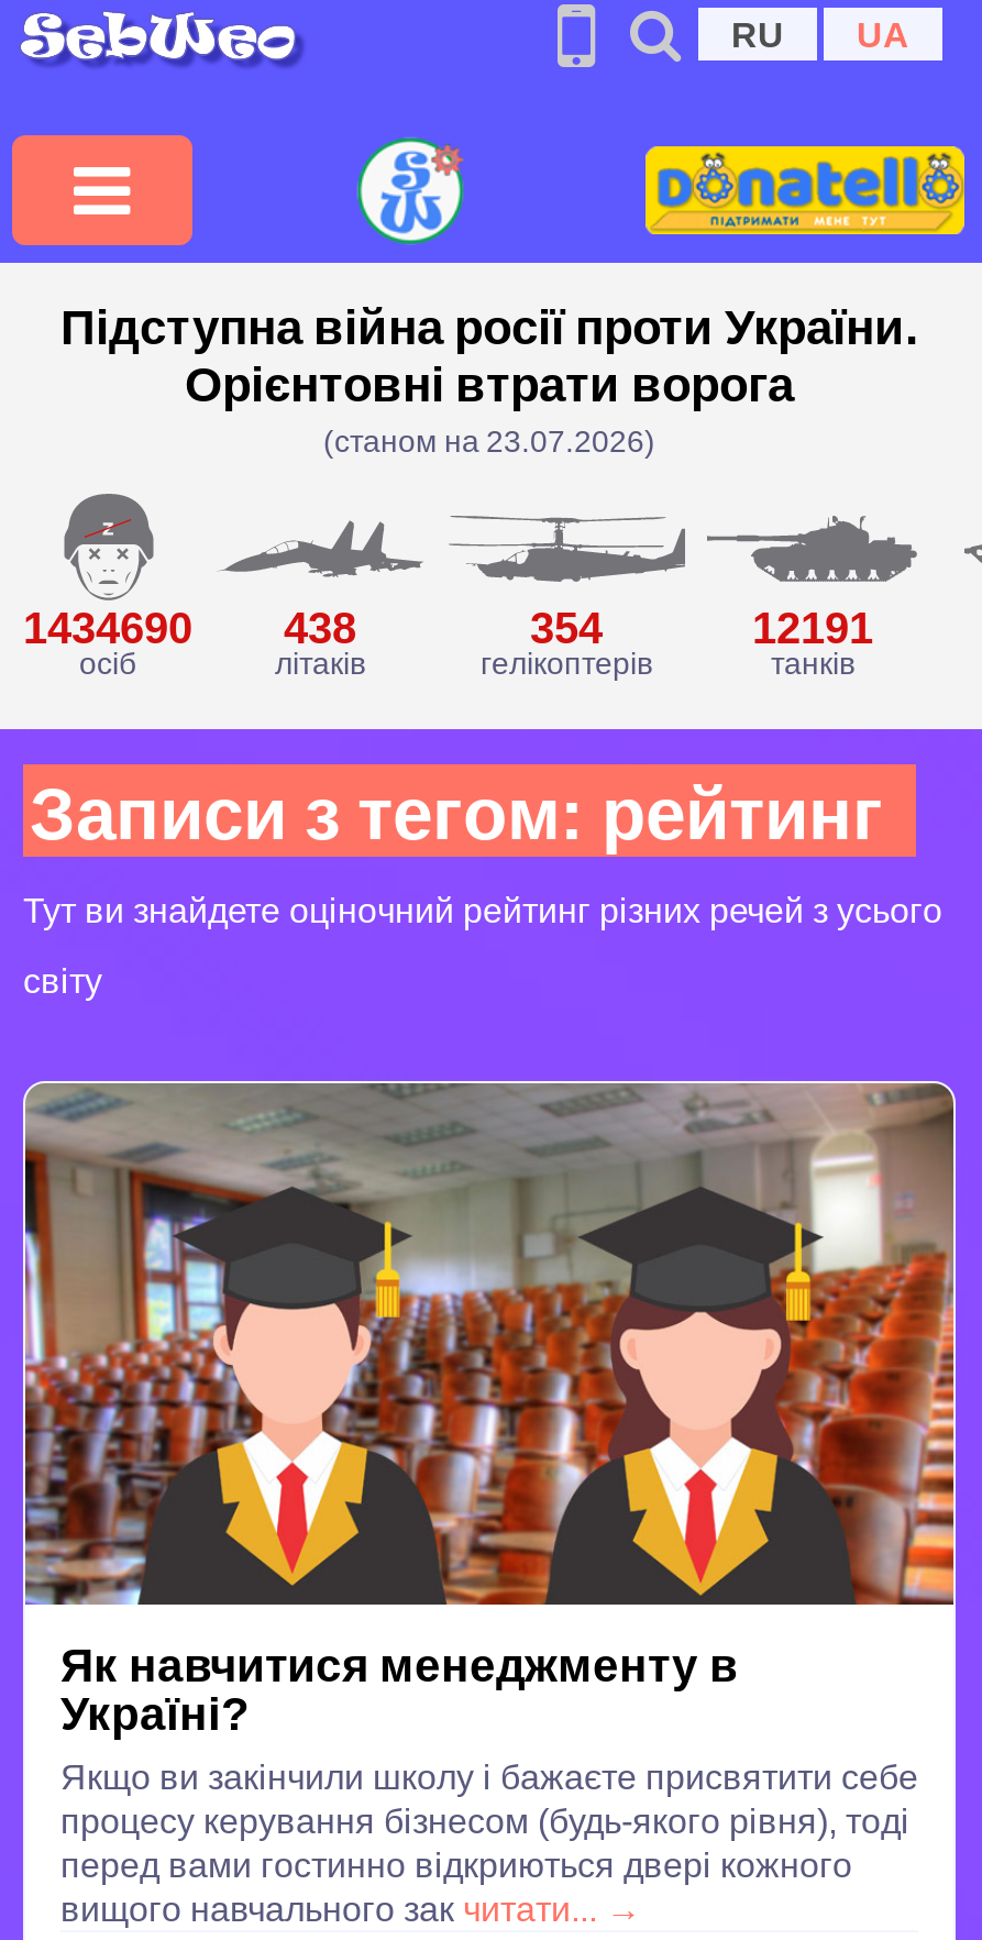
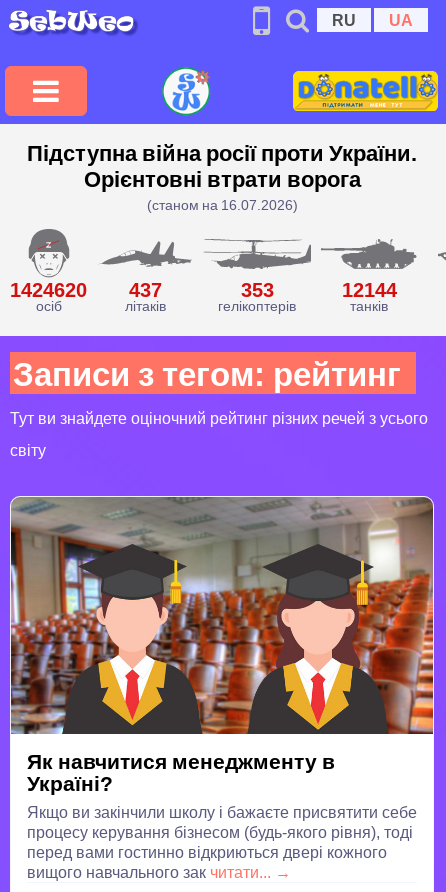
- (станом на 23.07.2026)
+ (станом на 16.07.2026)

- 1434690
+ 1424620

- 438
+ 437

- 354
+ 353

- 12191
+ 12144
